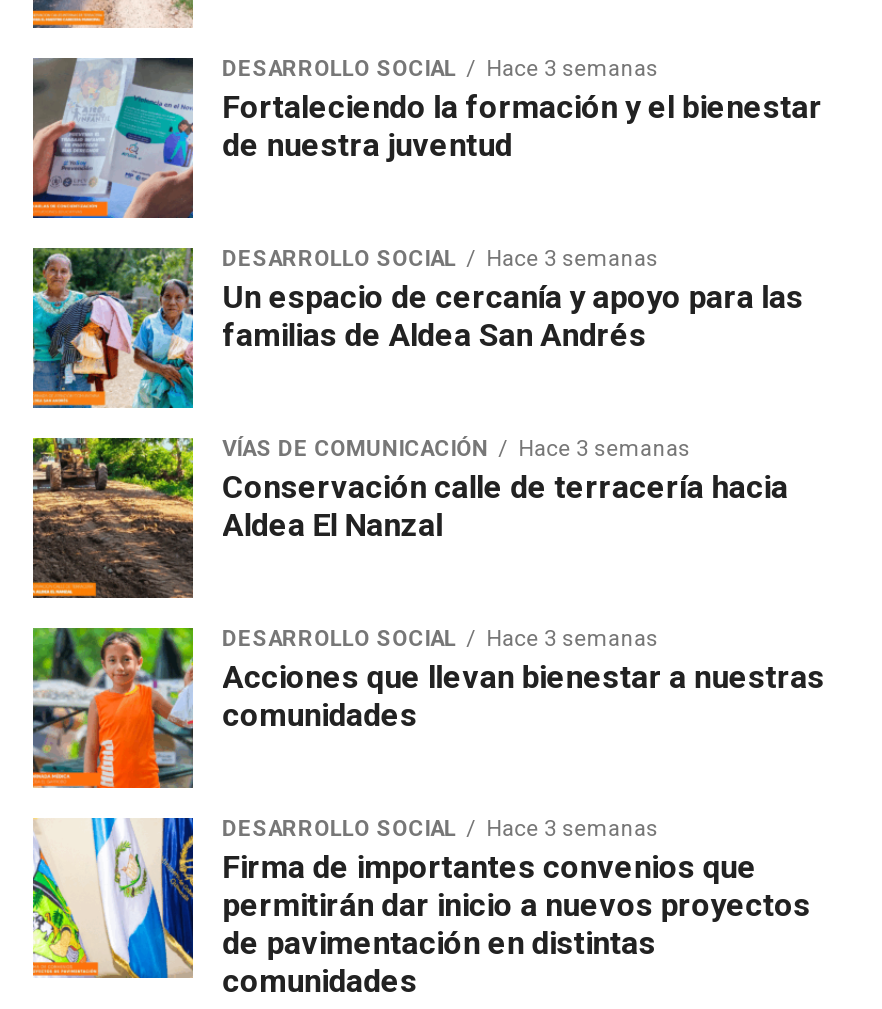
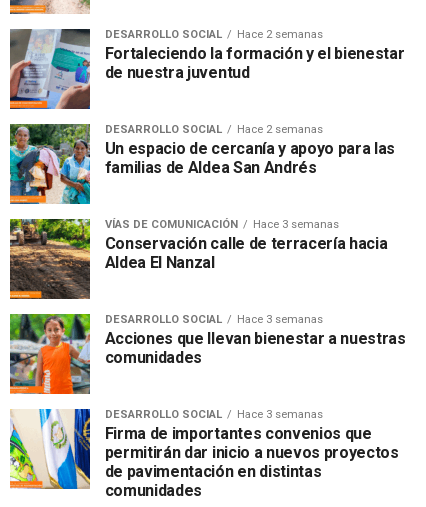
- DESARROLLO SOCIAL Hace 3 semanas
+ DESARROLLO SOCIAL Hace 2 semanas

- DESARROLLO SOCIAL Hace 3 semanas
+ DESARROLLO SOCIAL Hace 2 semanas
